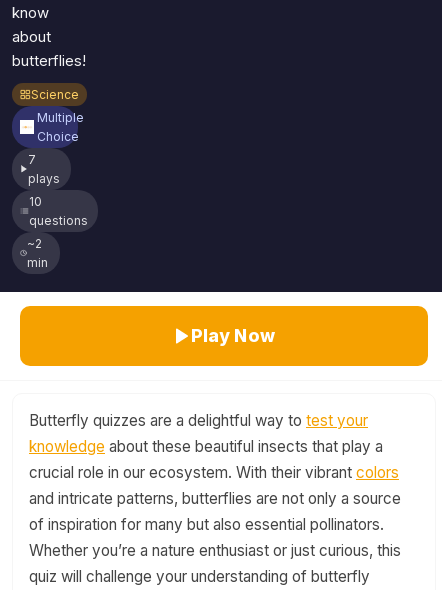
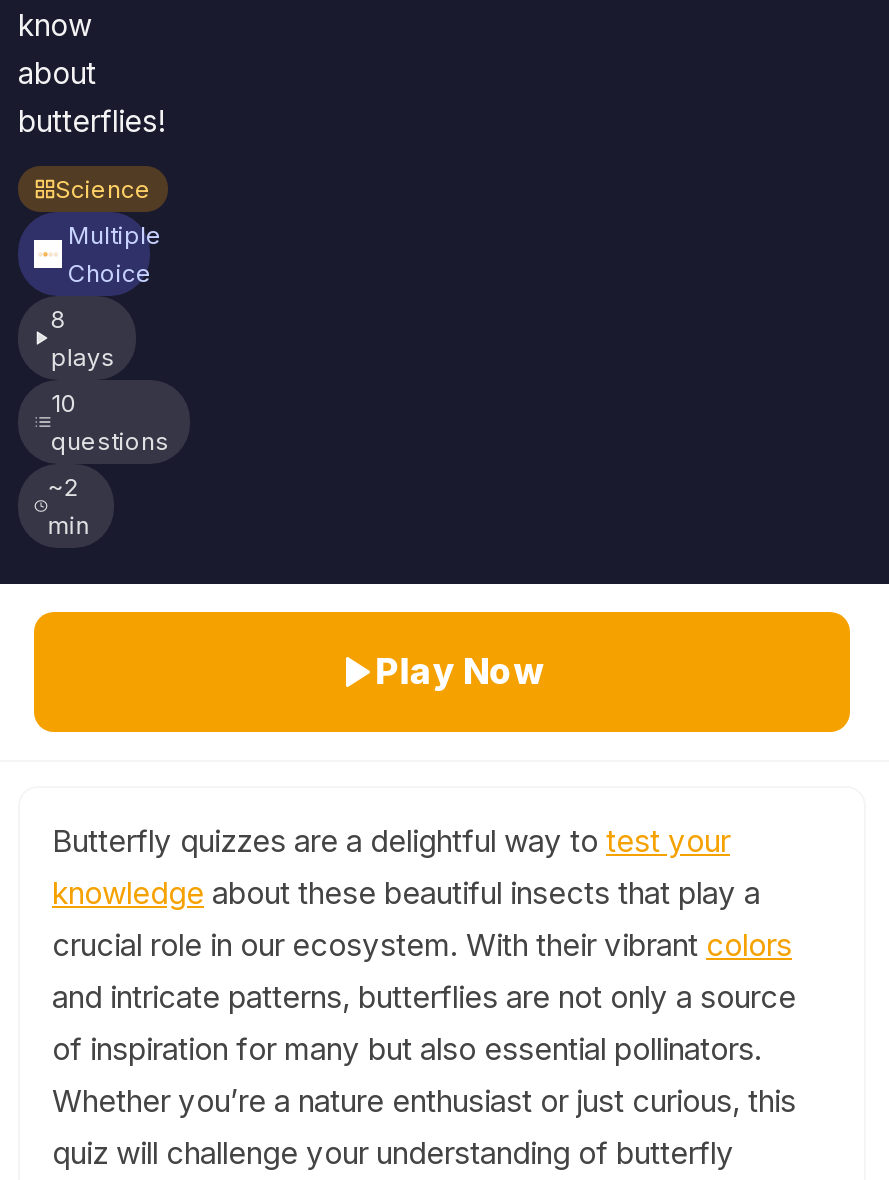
- 7
+ 8
